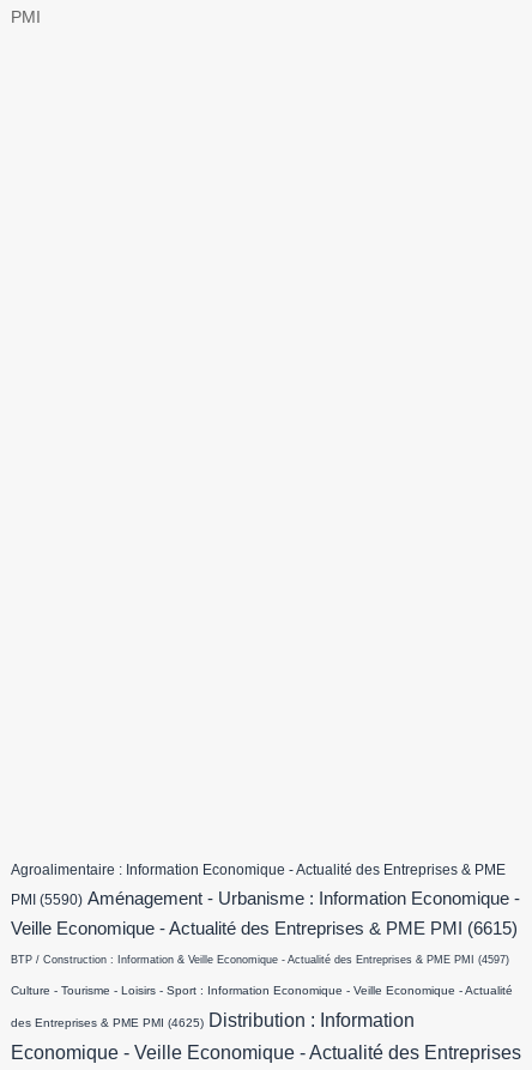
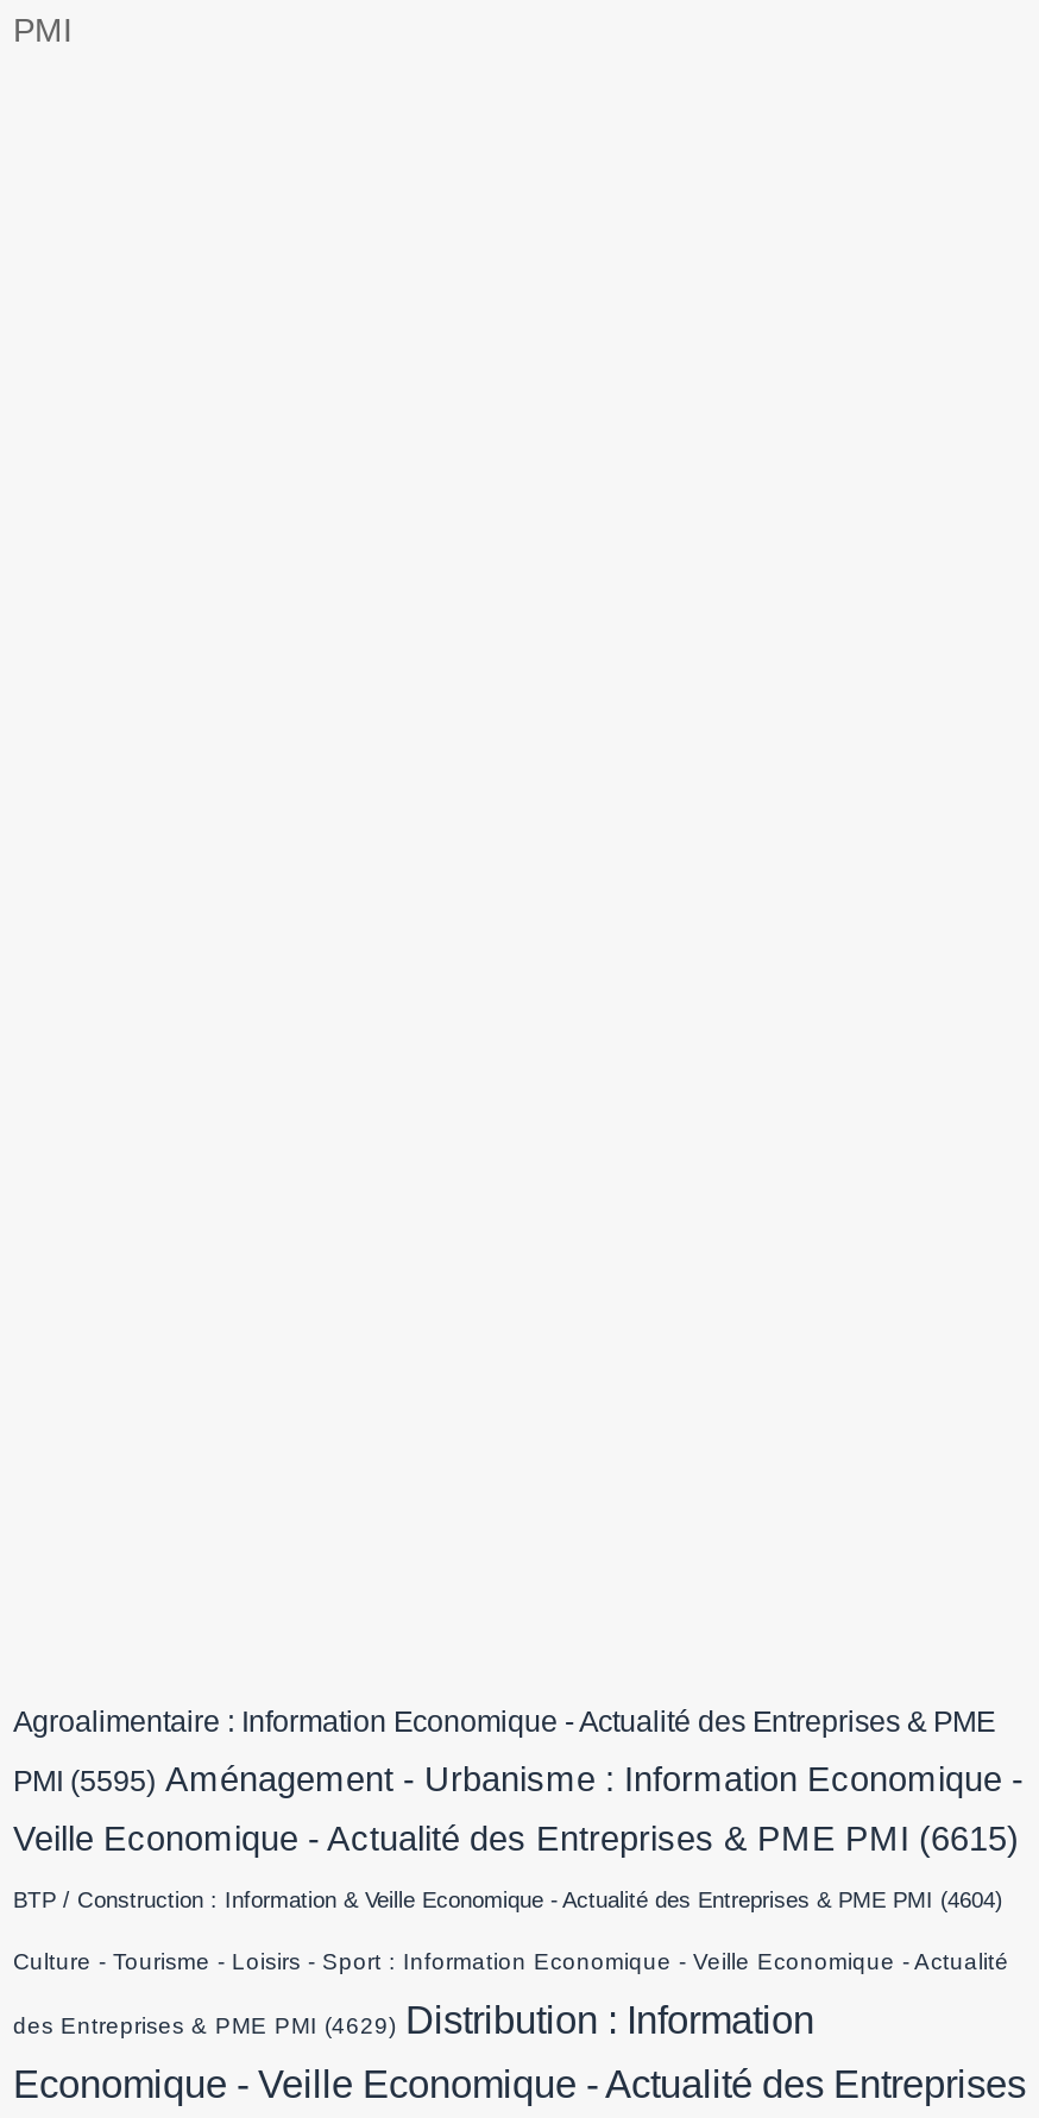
- PMI (5590) Aménagement - Urbanisme : Information Economique -
+ PMI (5595) Aménagement - Urbanisme : Information Economique -

- BTP / Construction : Information & Veille Economique - Actualité des Entreprises & PME PMI (4597)
+ BTP / Construction : Information & Veille Economique - Actualité des Entreprises & PME PMI (4604)

- des Entreprises & PME PMI (4625) Distribution : Information
+ des Entreprises & PME PMI (4629) Distribution : Information
